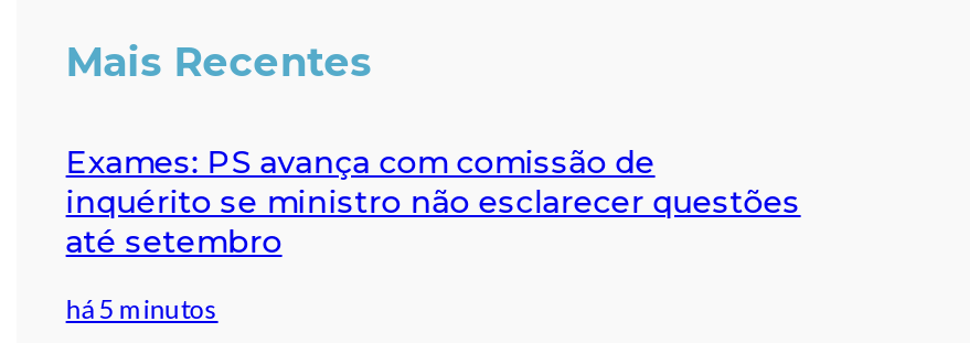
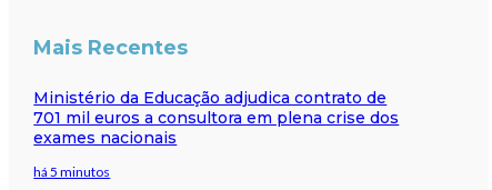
- Exames: PS avança com comissão de
- inquérito se ministro não esclarecer questões
- até setembro
+ Ministério da Educação adjudica contrato de
+ 701 mil euros a consultora em plena crise dos
+ exames nacionais
